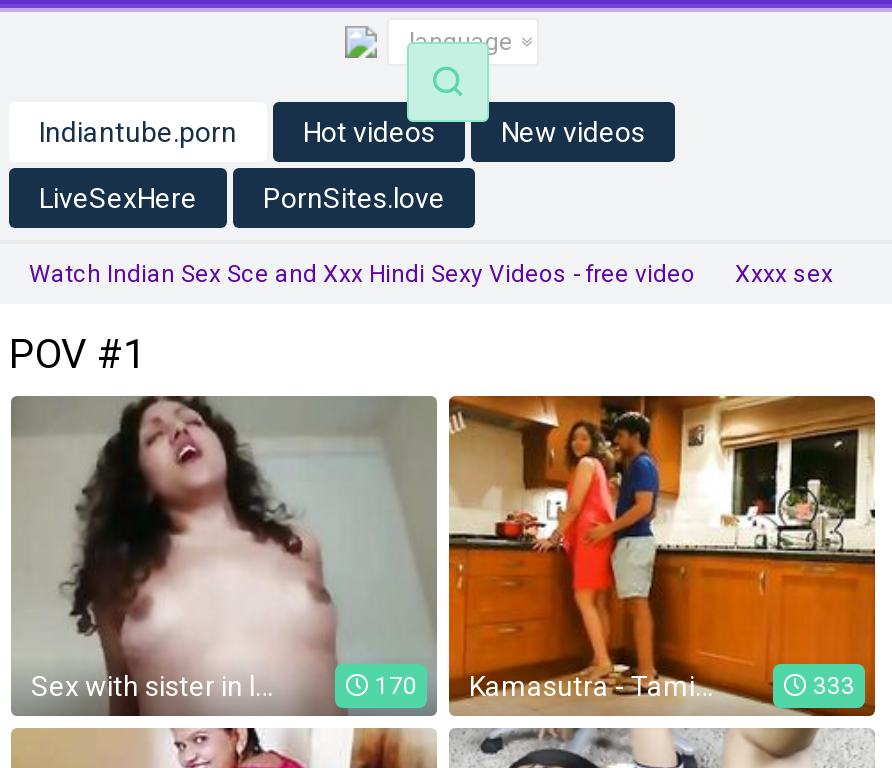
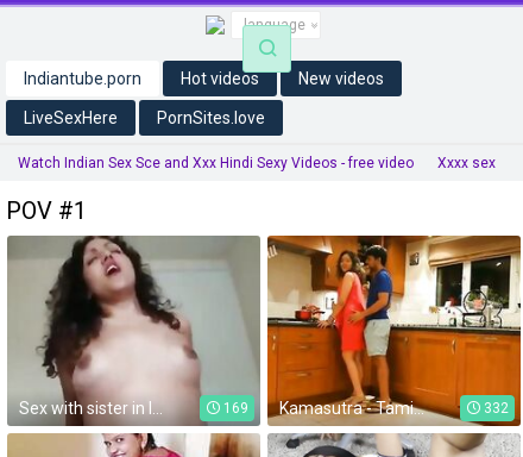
- 170
+ 169

- 333
+ 332
